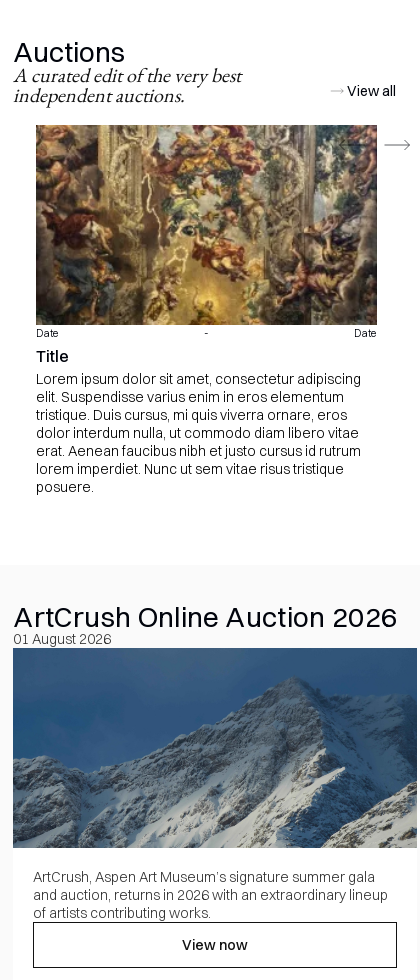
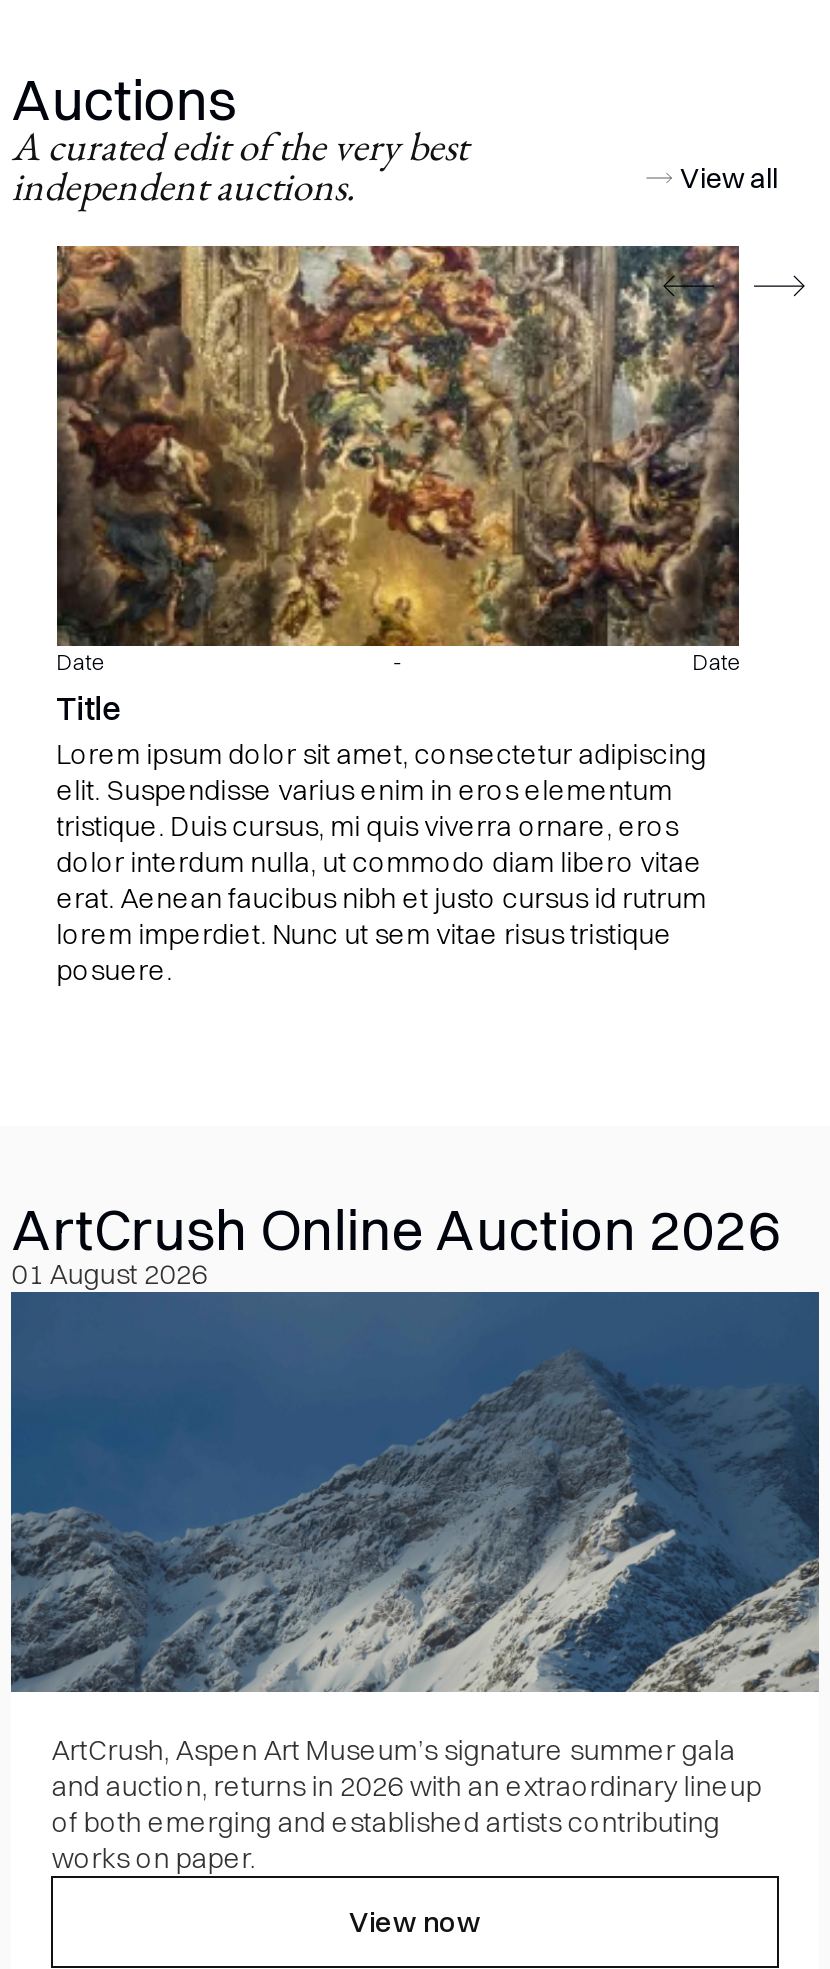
- of artists contributing works.
+ of both emerging and established artists contributing
+ works on paper.
